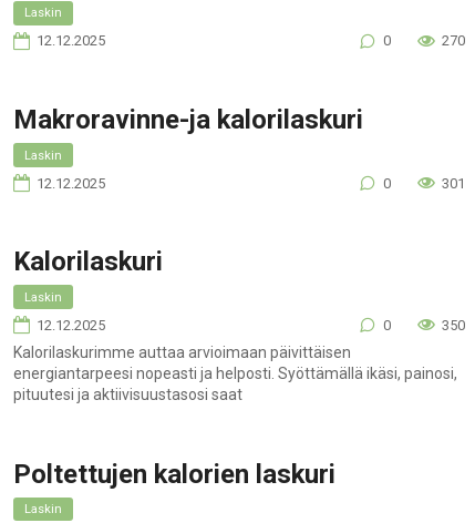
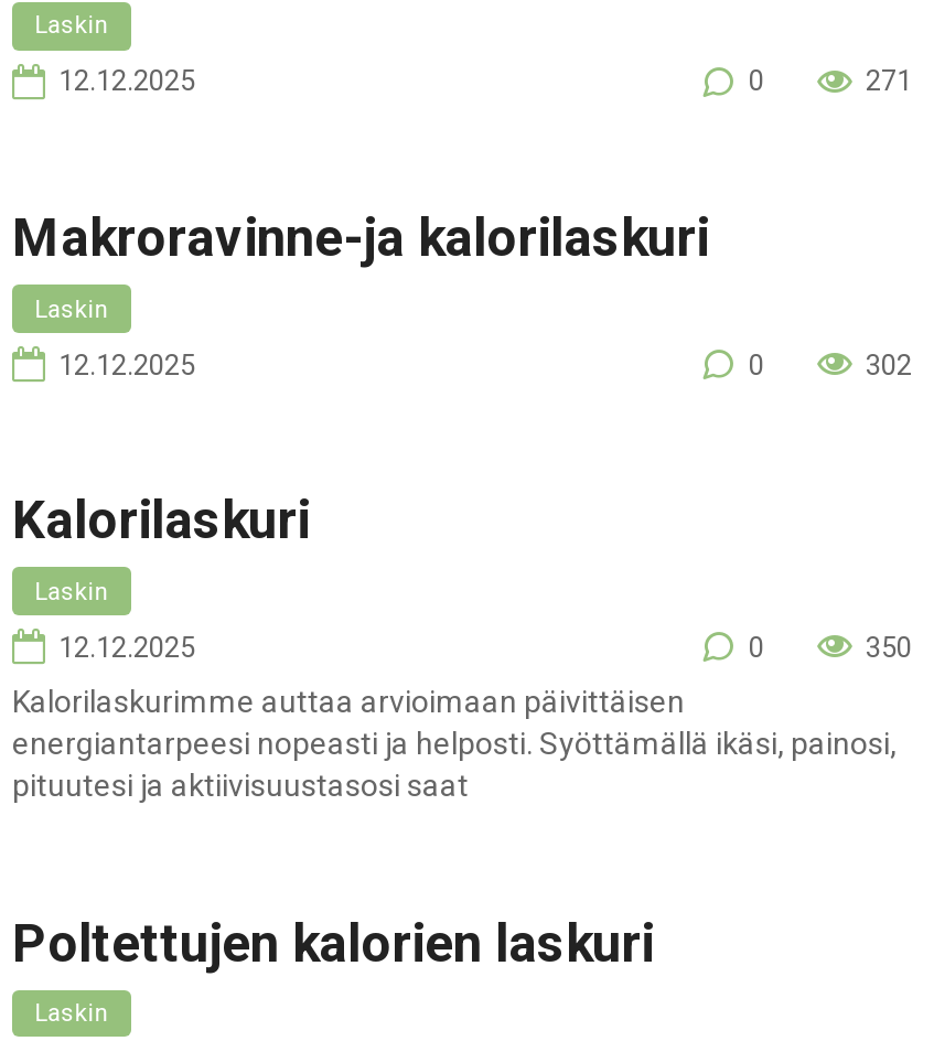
- 270
+ 271

- 301
+ 302
